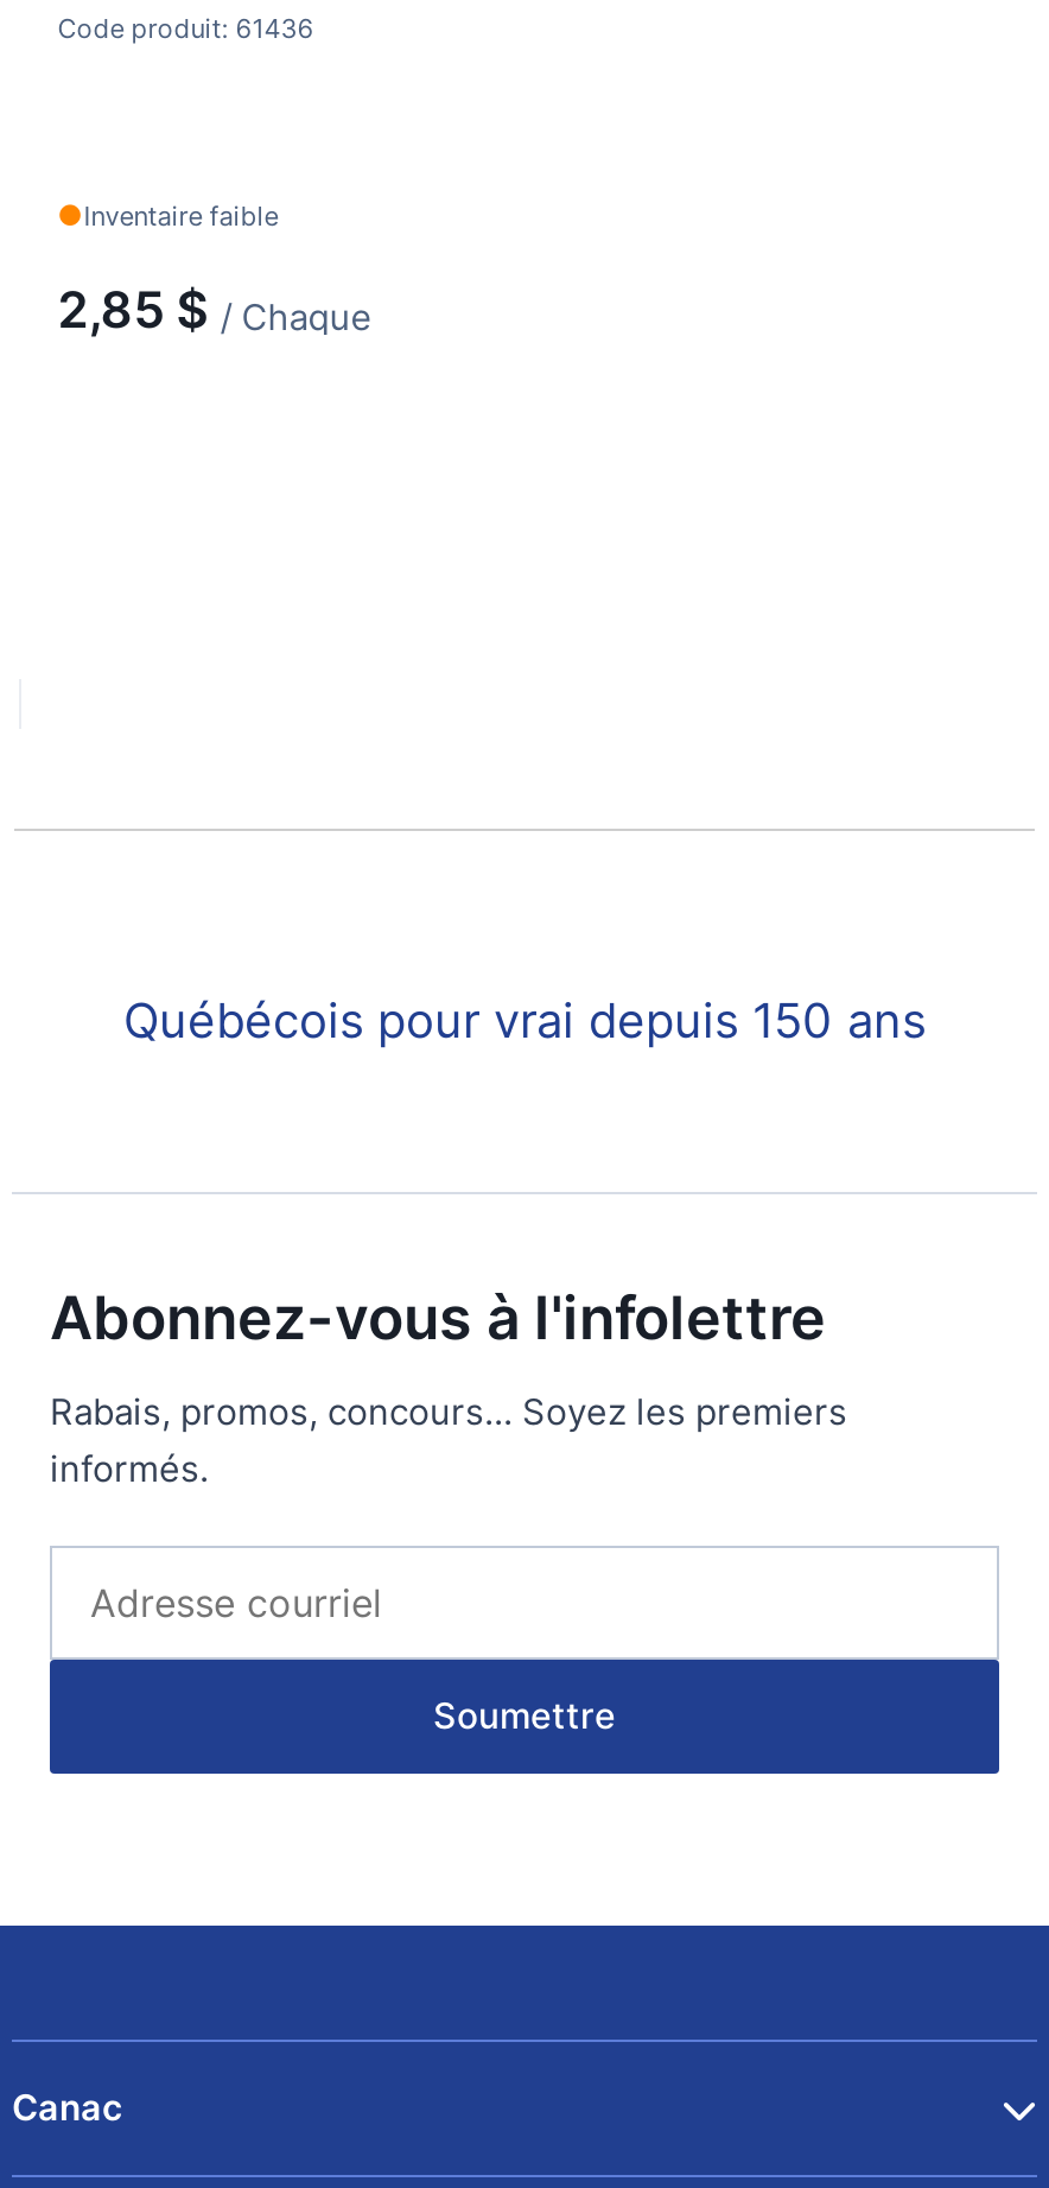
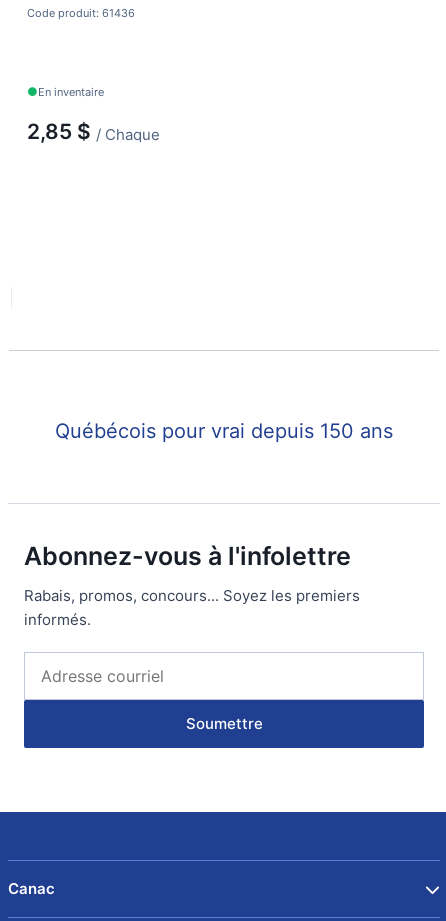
- Inventaire faible
+ En inventaire
